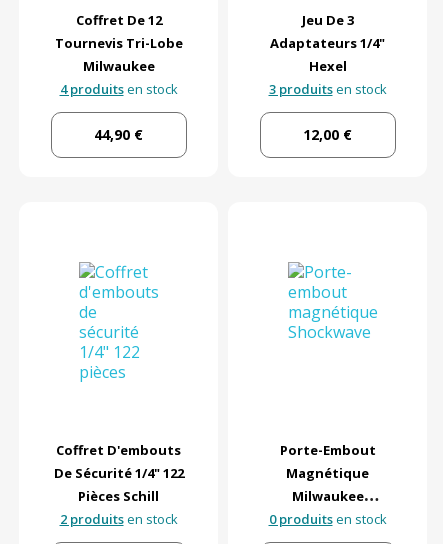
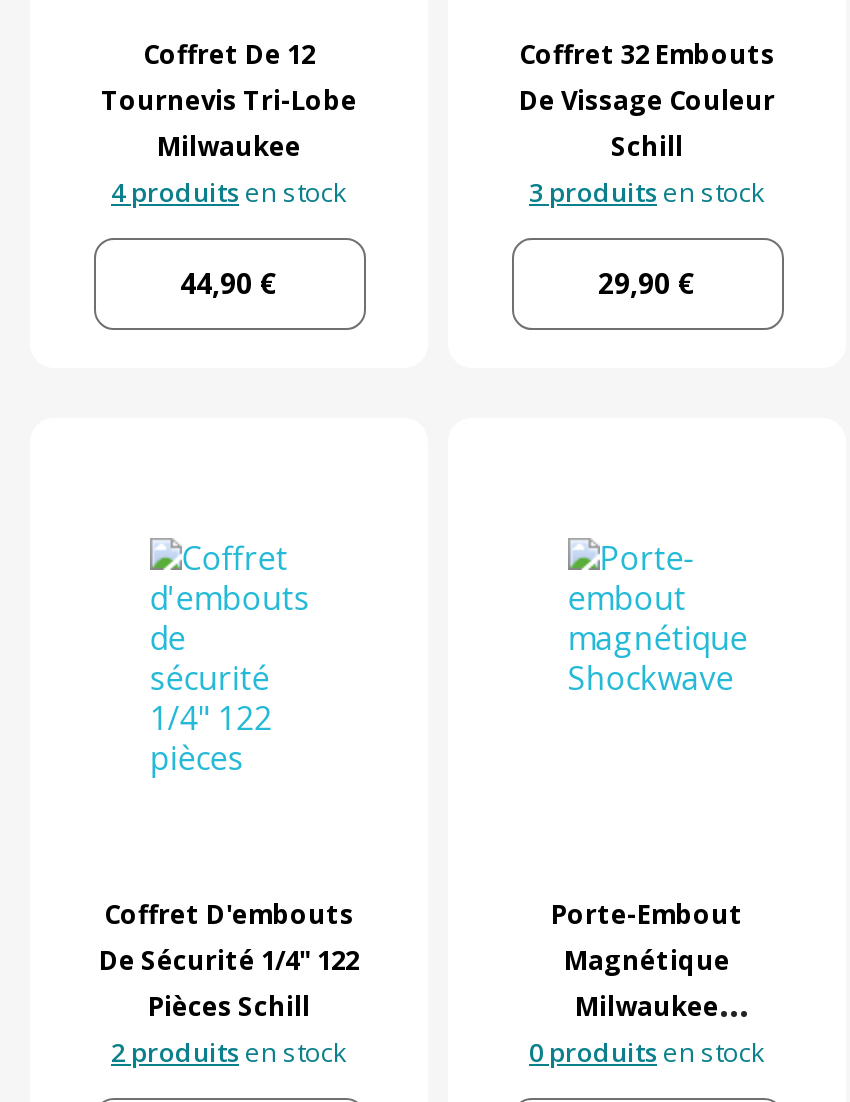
- Jeu De 3
- Adaptateurs 1/4"
- Hexel
+ Coffret 32 Embouts
+ De Vissage Couleur
+ Schill

- 12,00 €
+ 29,90 €
